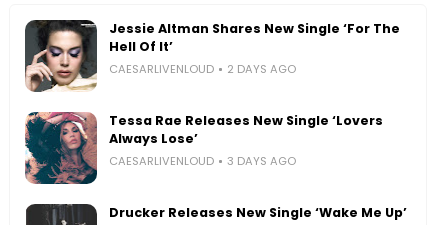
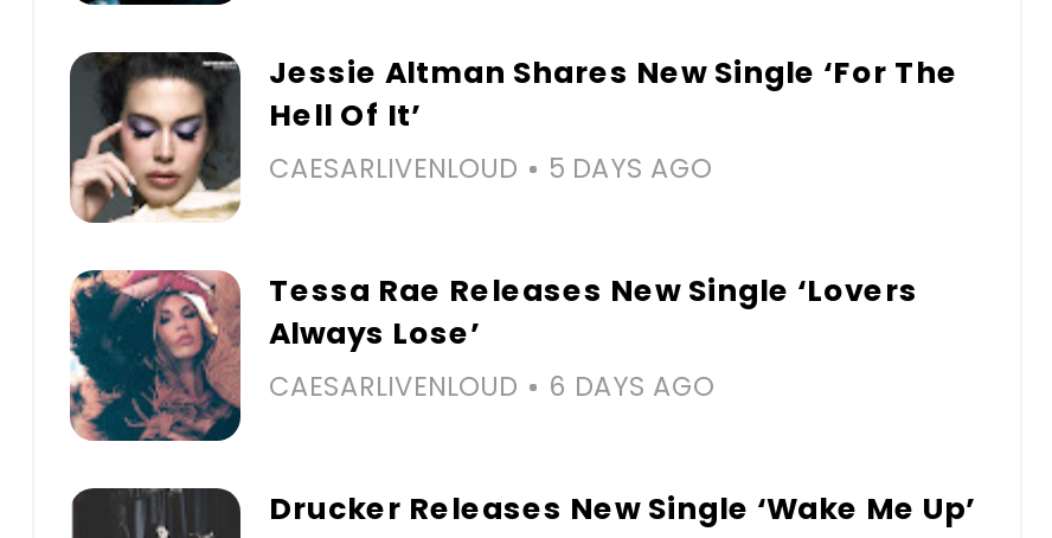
- CAESARLIVENLOUD 2 DAYS AGO
+ CAESARLIVENLOUD 5 DAYS AGO

- CAESARLIVENLOUD 3 DAYS AGO
+ CAESARLIVENLOUD 6 DAYS AGO
